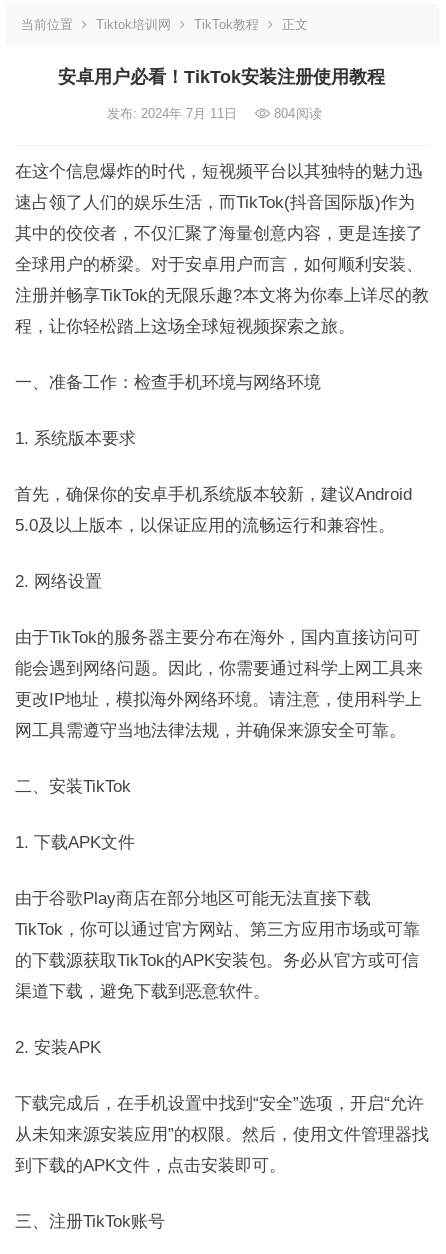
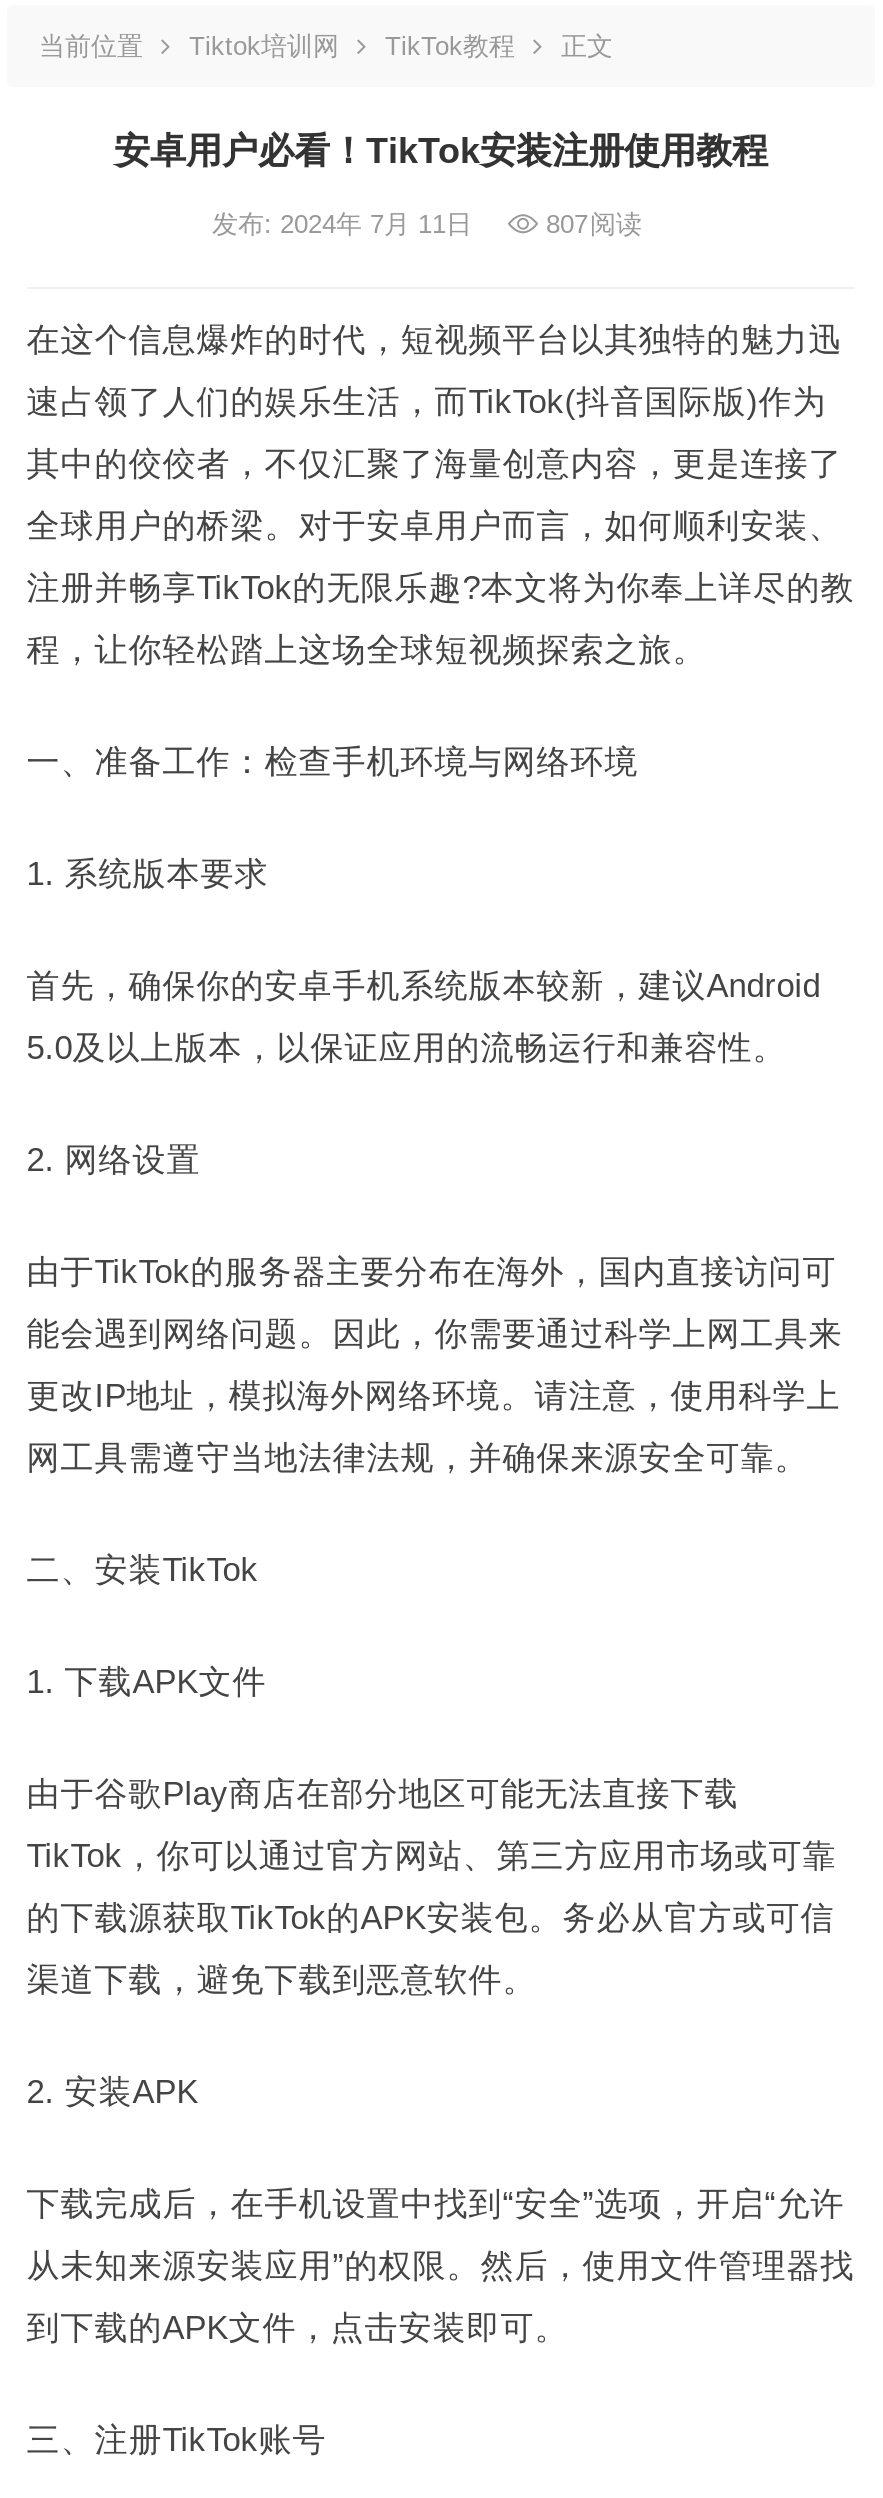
- 发布: 2024年 7月 11日 804阅读
+ 发布: 2024年 7月 11日 807阅读
